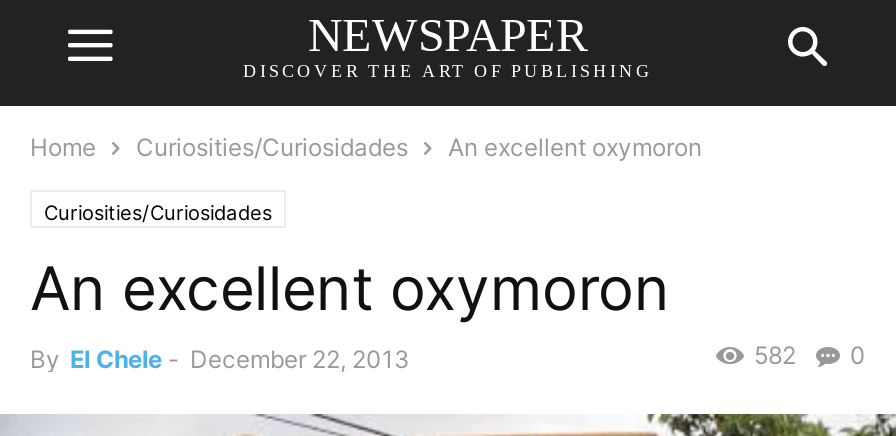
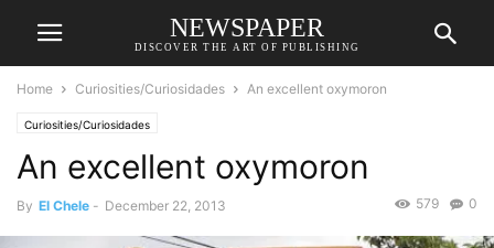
- 582 0
+ 579 0
